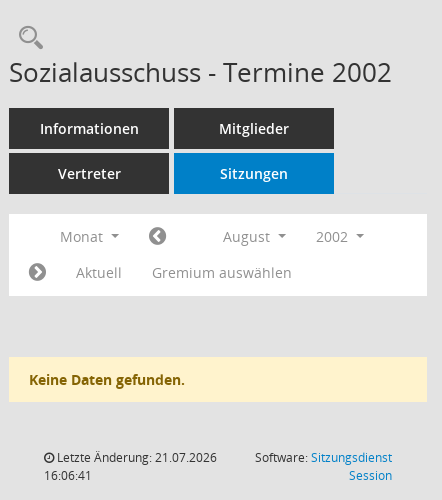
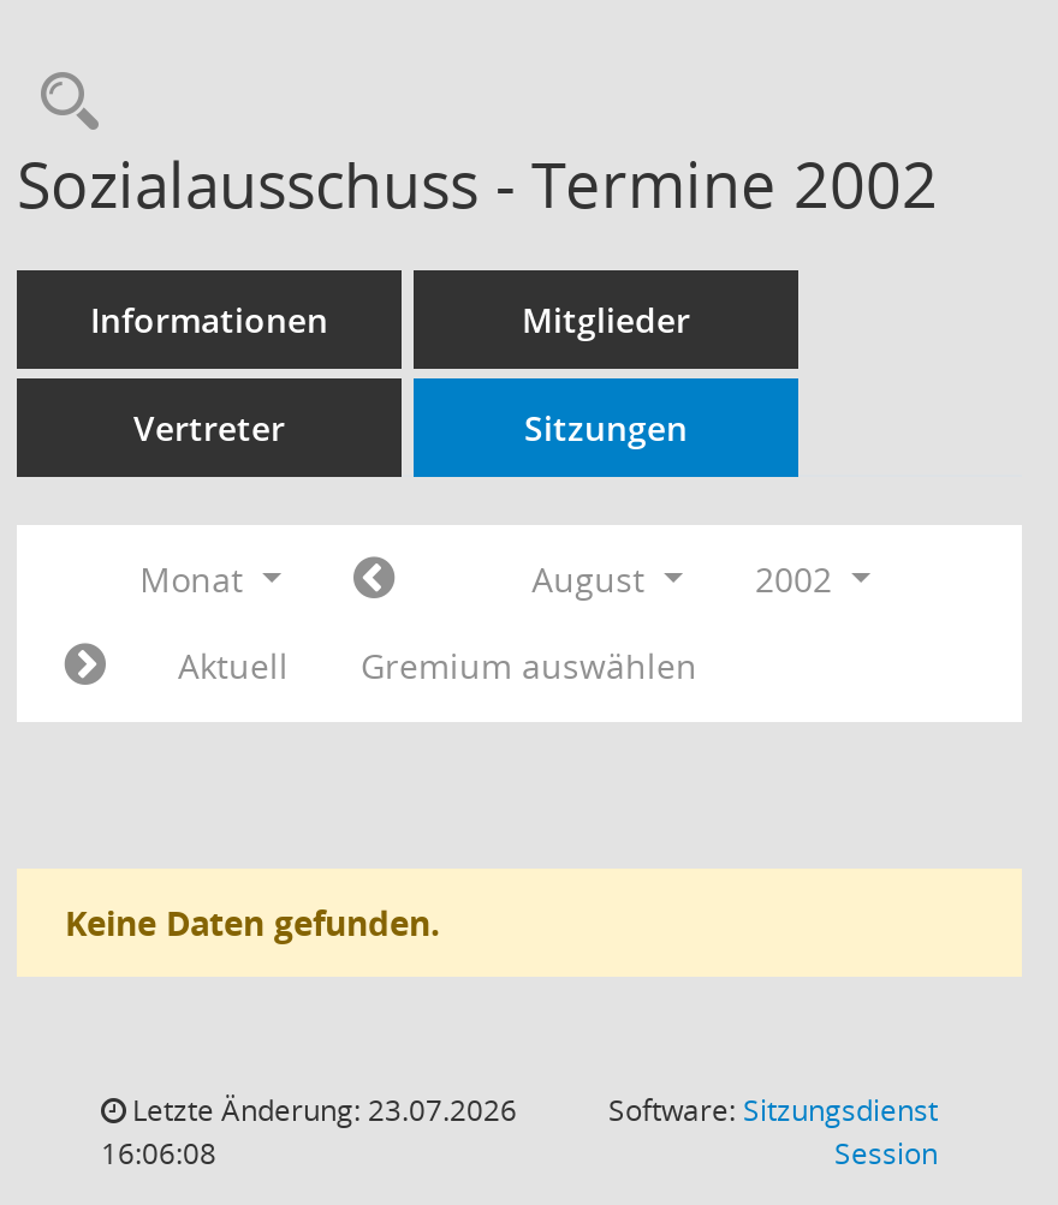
- Letzte Änderung: 21.07.2026
+ Letzte Änderung: 23.07.2026

- 16:06:41
+ 16:06:08
